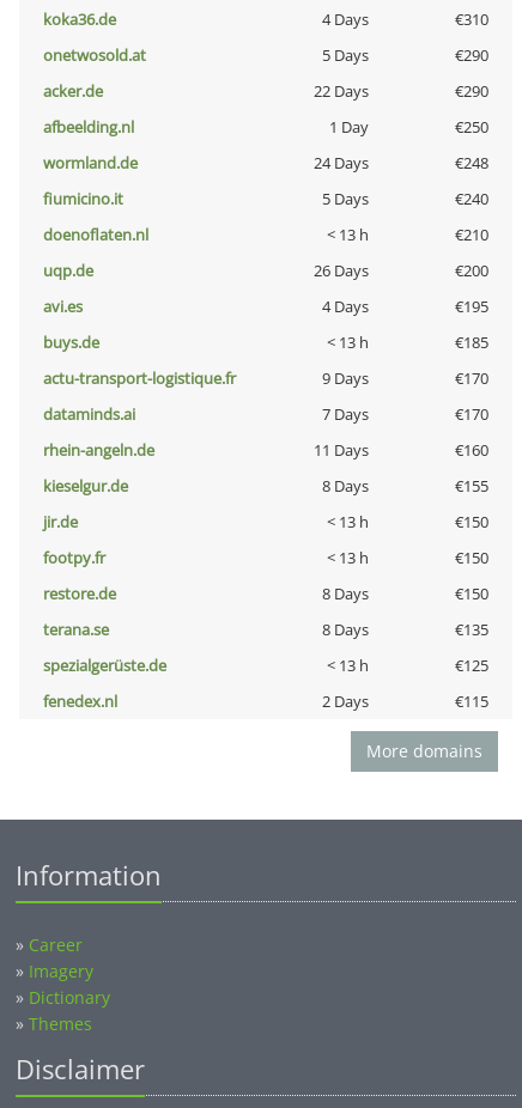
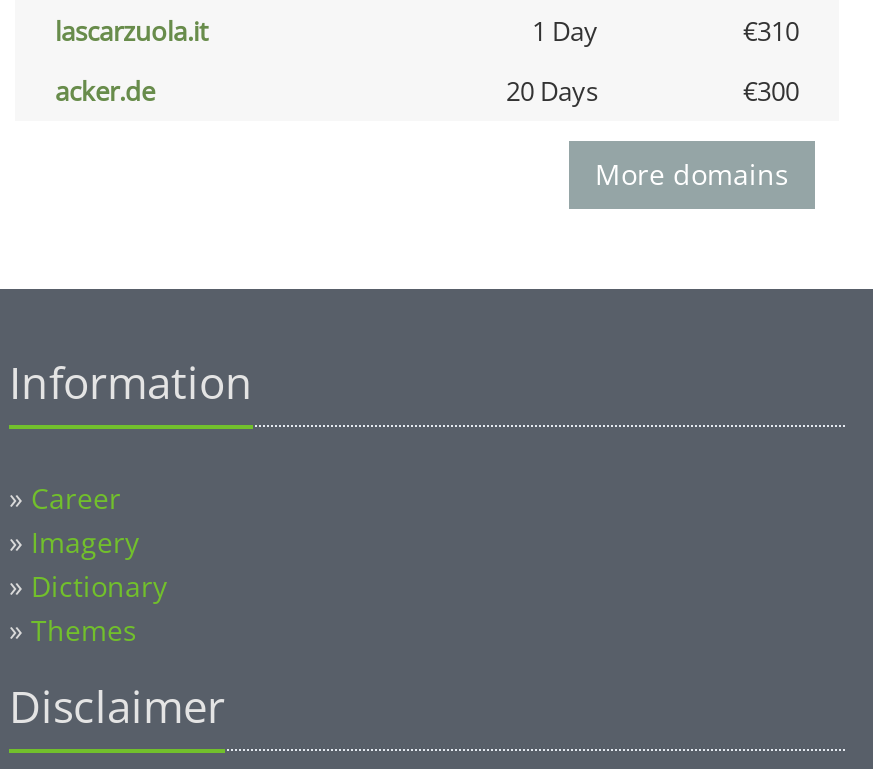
- koka36.de
- 4 Days
+ lascarzuola.it
+ 1 Day

- onetwosold.at
- 5 Days
- €290

- 22 Days
- €290
- afbeelding.nl
- 1 Day
- €250
- wormland.de
- 24 Days
- €248
- fiumicino.it
- 5 Days
- €240
- doenoflaten.nl
- < 13 h
- €210
- uqp.de
- 26 Days
- €200
- avi.es
- 4 Days
- €195
- buys.de
- < 13 h
- €185
- actu-transport-logistique.fr
- 9 Days
- €170
- dataminds.ai
- 7 Days
- €170
- rhein-angeln.de
- 11 Days
- €160
- kieselgur.de
- 8 Days
- €155
- jir.de
- < 13 h
- €150
- footpy.fr
- < 13 h
- €150
- restore.de
- 8 Days
- €150
- terana.se
- 8 Days
- €135
- spezialgerüste.de
- < 13 h
- €125
- fenedex.nl
- 2 Days
- €115
+ 20 Days
+ €300
